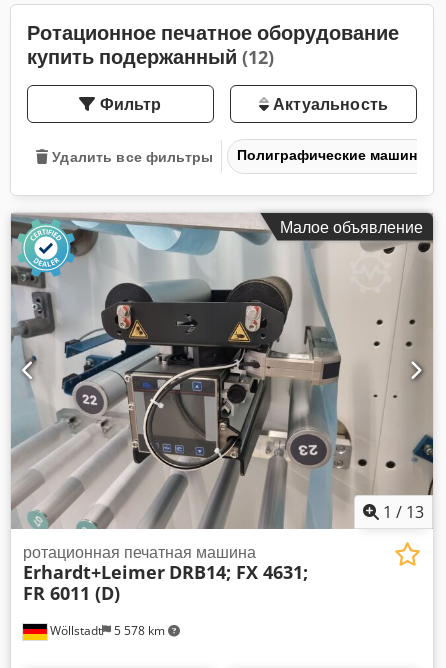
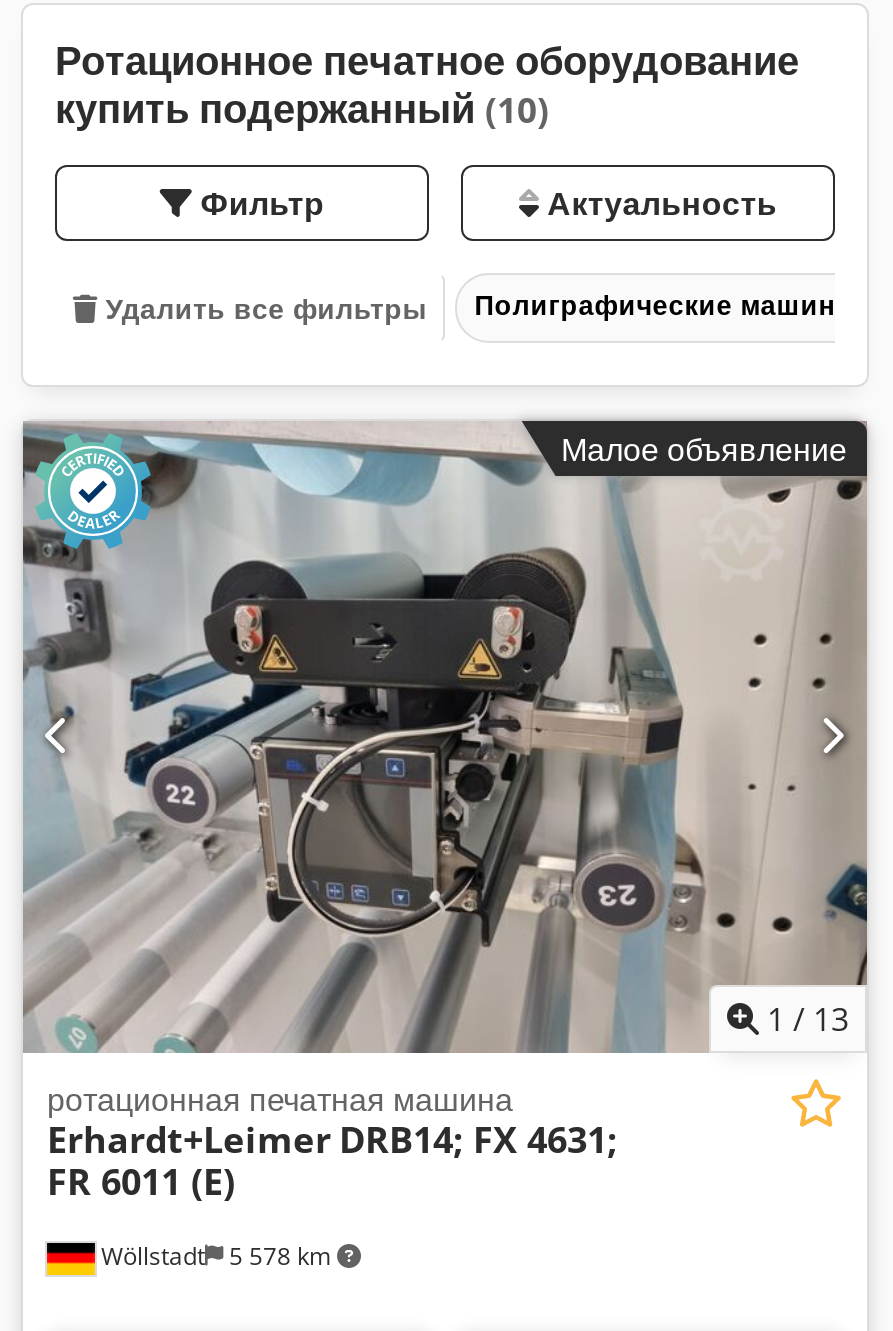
- купить подержанный (12)
+ купить подержанный (10)

- FR 6011 (D)
+ FR 6011 (E)
